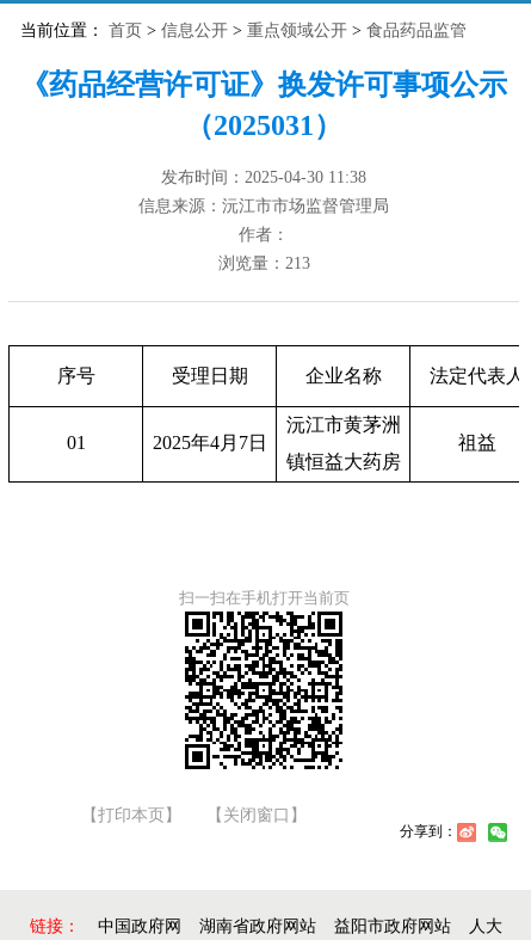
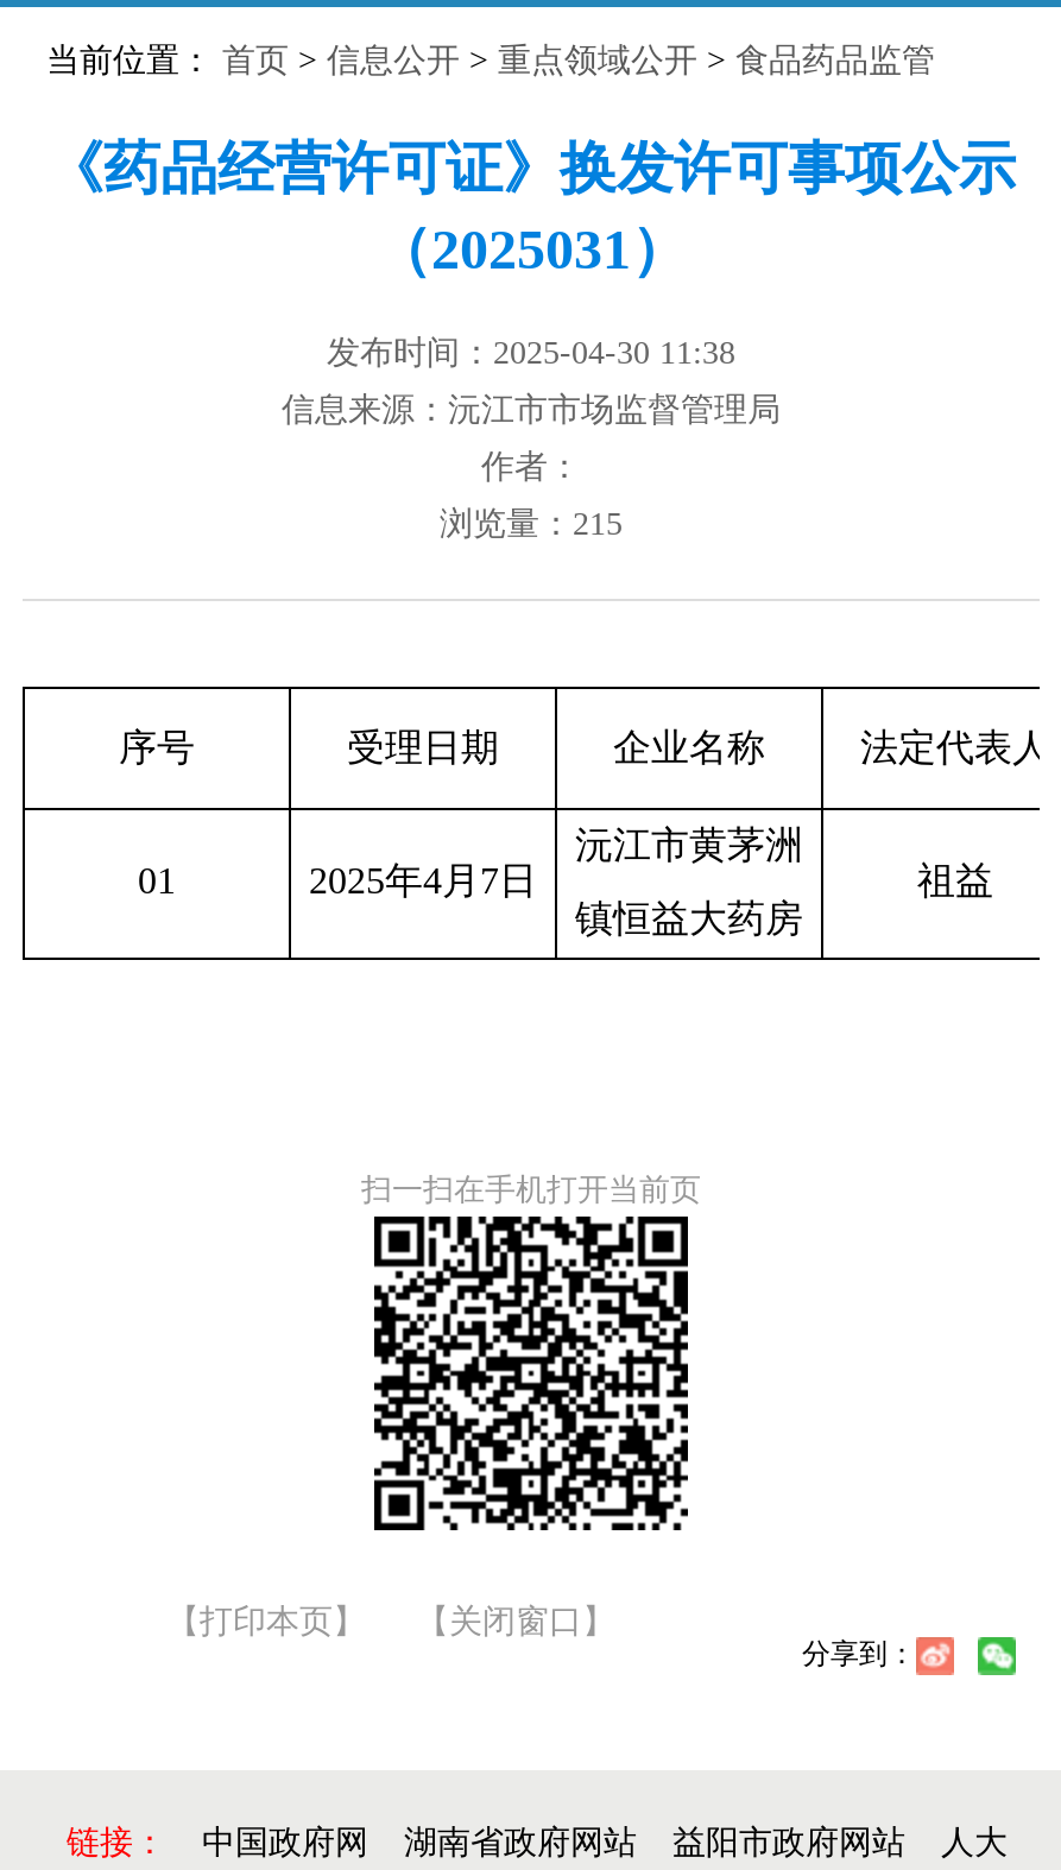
- 浏览量：213
+ 浏览量：215
